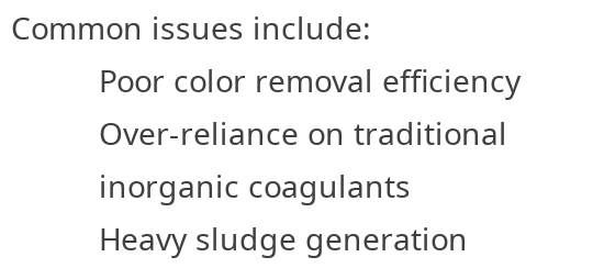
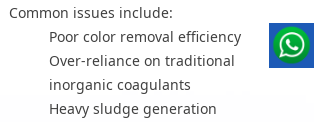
+ [image]
